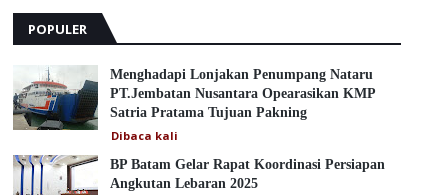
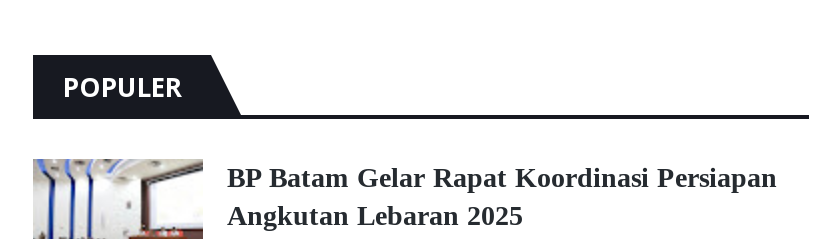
- [image]
- Menghadapi Lonjakan Penumpang Nataru
- PT.Jembatan Nusantara Opearasikan KMP
- Satria Pratama Tujuan Pakning
- Dibaca kali
